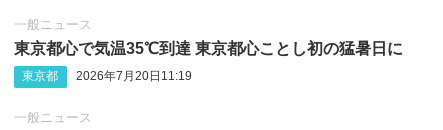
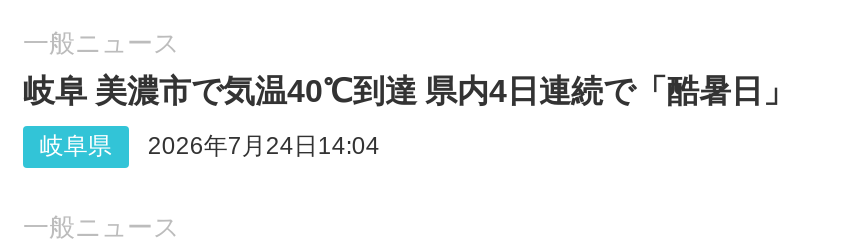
- 東京都心で気温35℃到達 東京都心ことし初の猛暑日に
+ 岐阜 美濃市で気温40℃到達 県内4日連続で「酷暑日」

- 東京都
- 2026年7月20日11:19
+ 岐阜県
+ 2026年7月24日14:04
